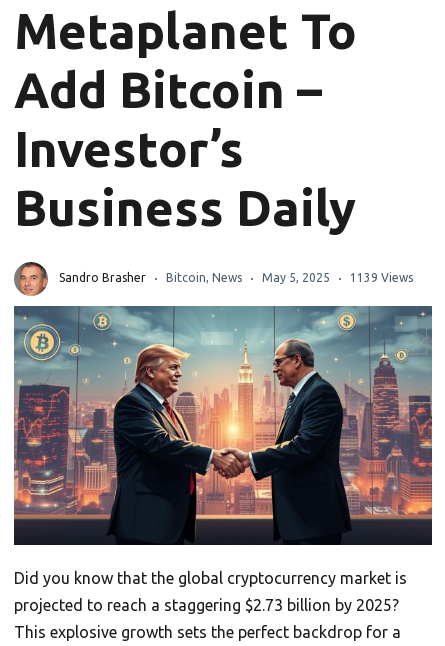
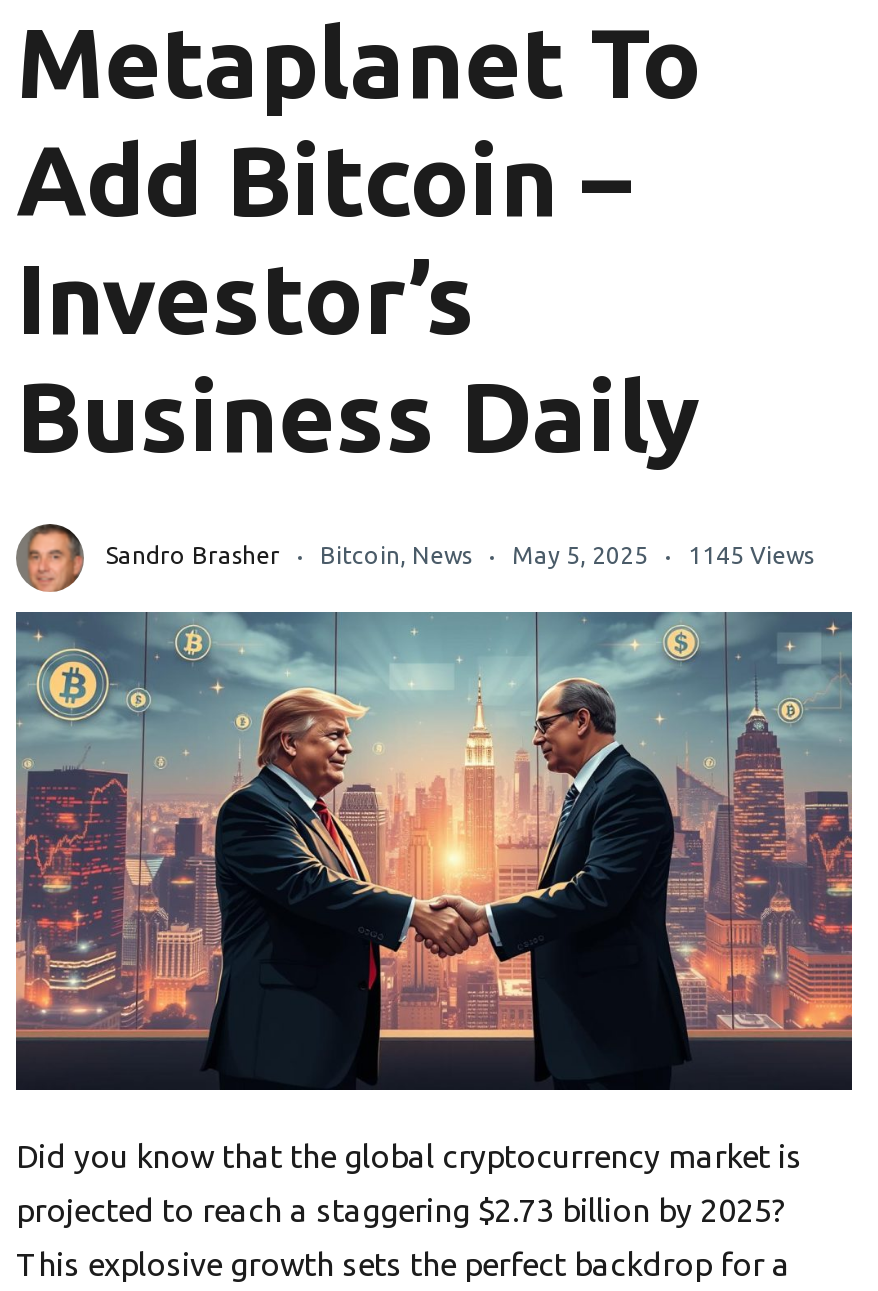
- Sandro Brasher Bitcoin, News May 5, 2025 1139 Views
+ Sandro Brasher Bitcoin, News May 5, 2025 1145 Views
